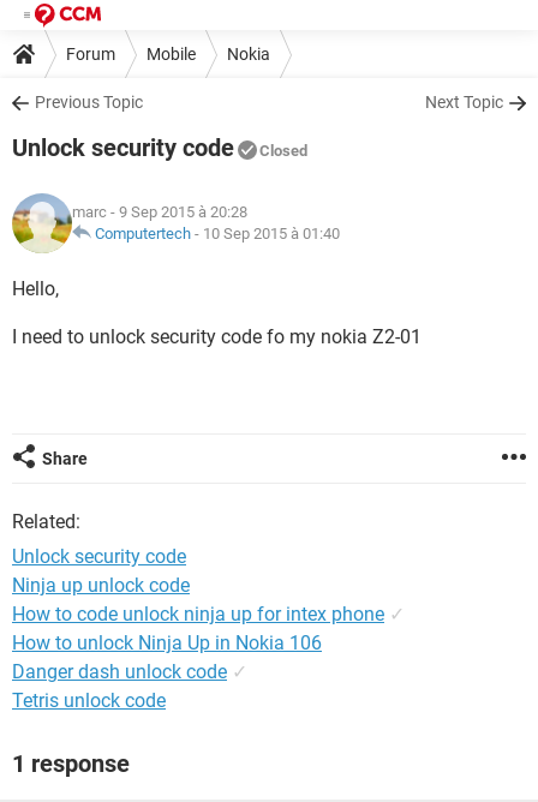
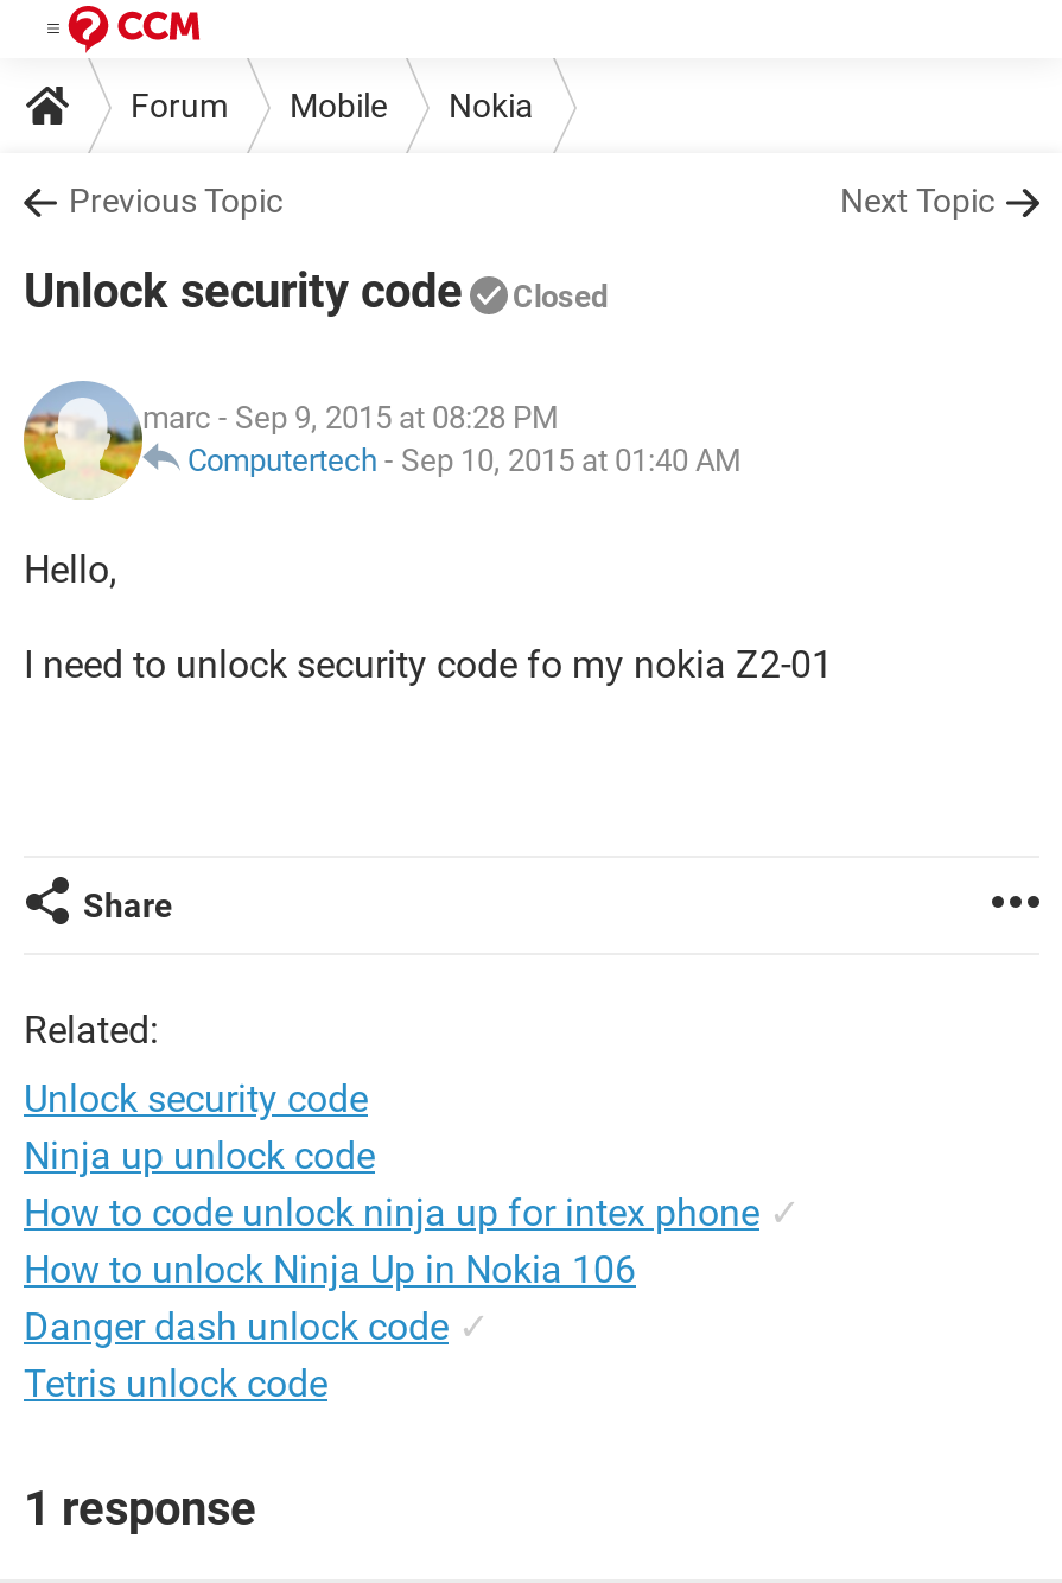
- marc - 9 Sep 2015 à 20:28
- Computertech - 10 Sep 2015 à 01:40
+ marc - Sep 9, 2015 at 08:28 PM
+ Computertech - Sep 10, 2015 at 01:40 AM
